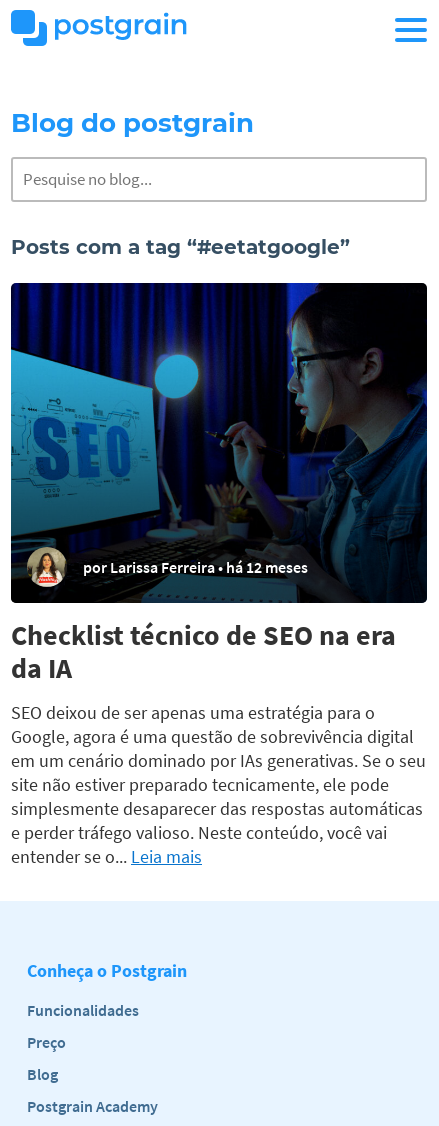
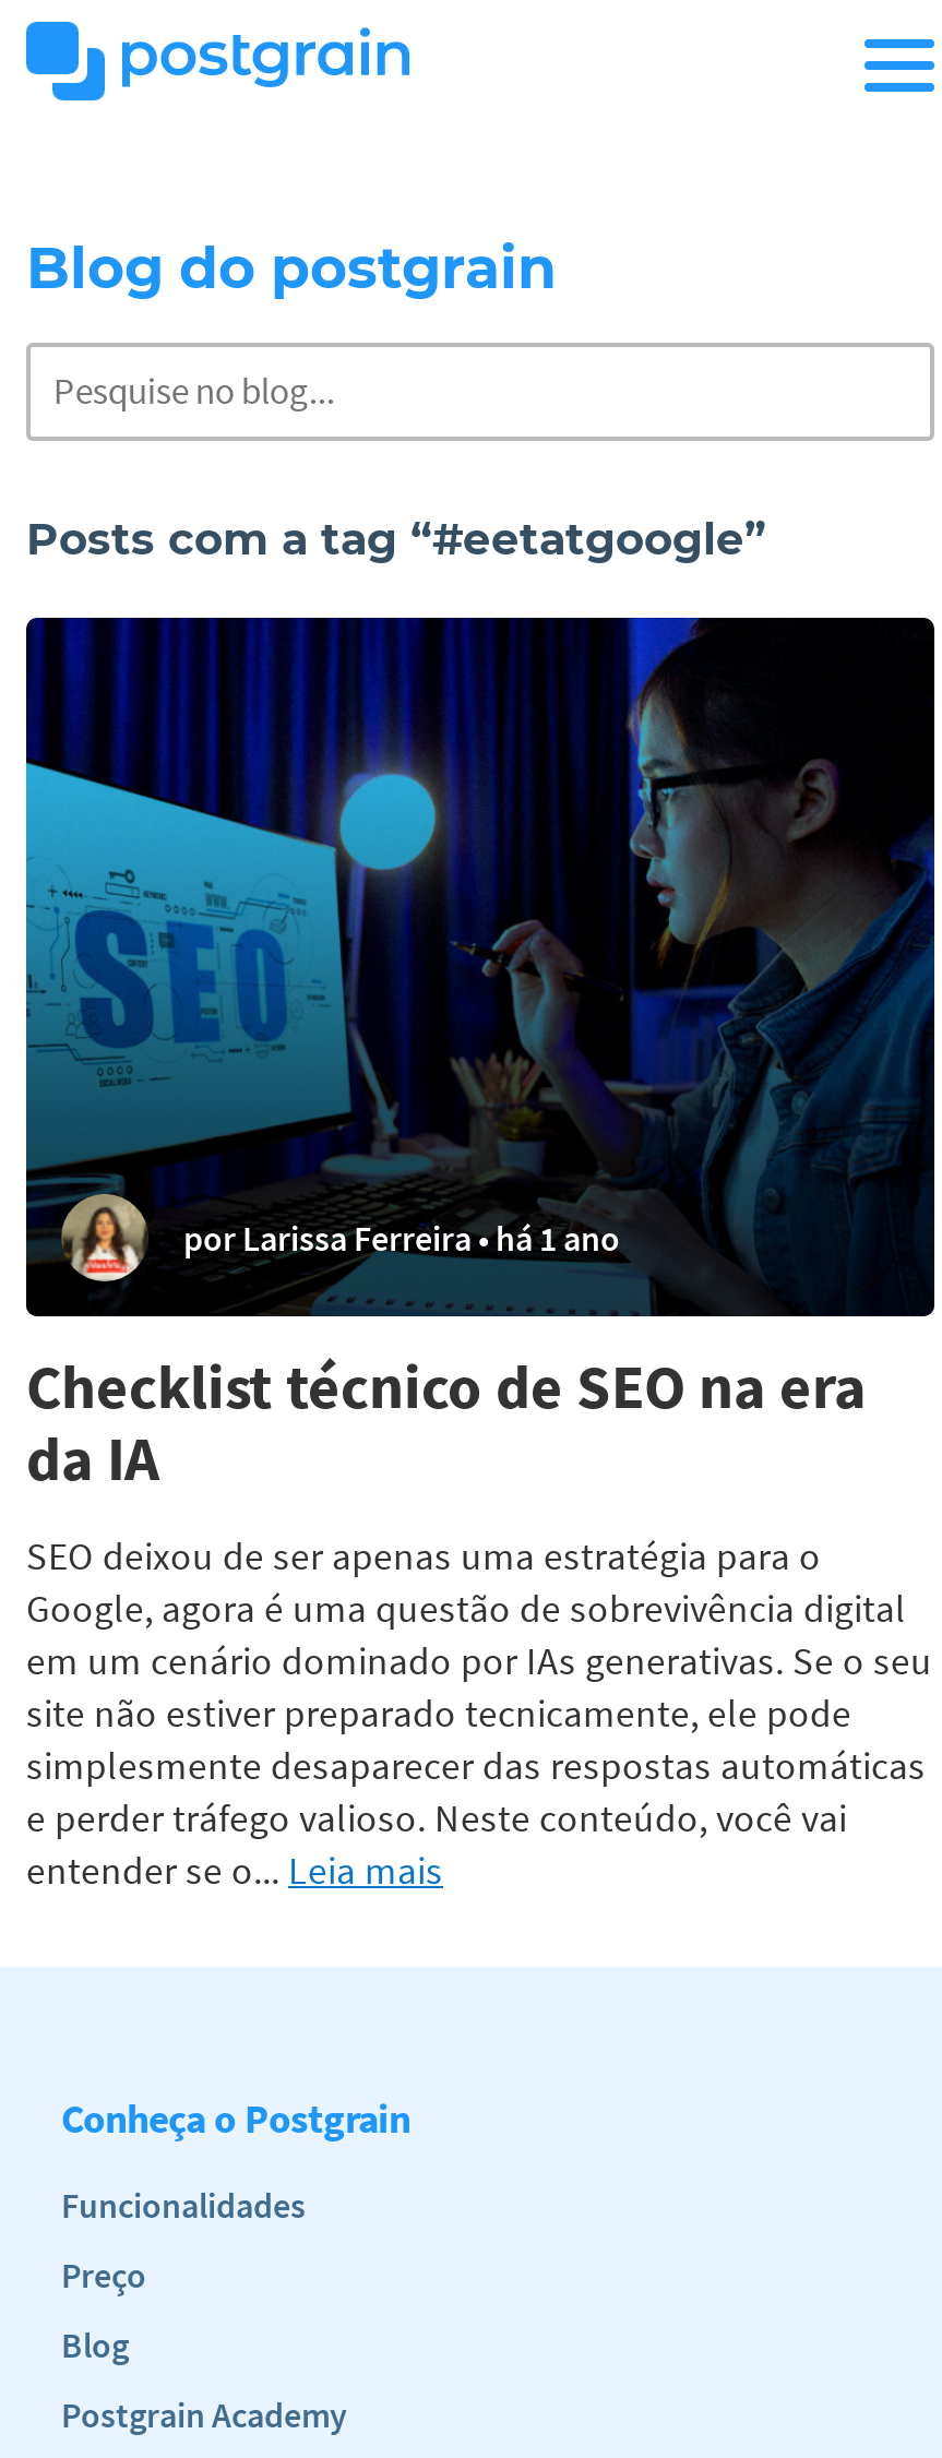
- por Larissa Ferreira • há 12 meses
+ por Larissa Ferreira • há 1 ano
